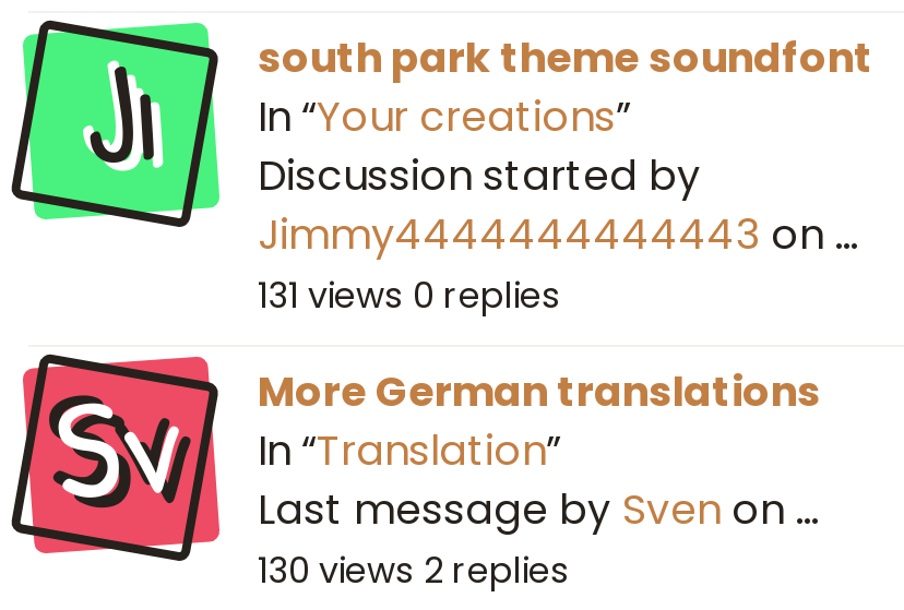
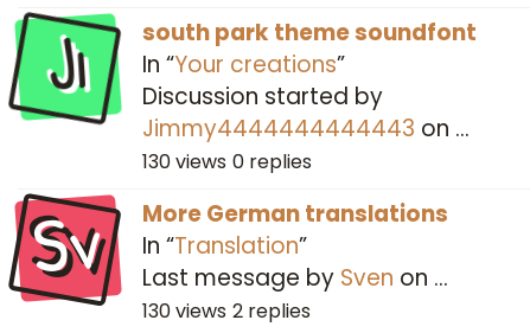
- 131 views 0 replies
+ 130 views 0 replies
